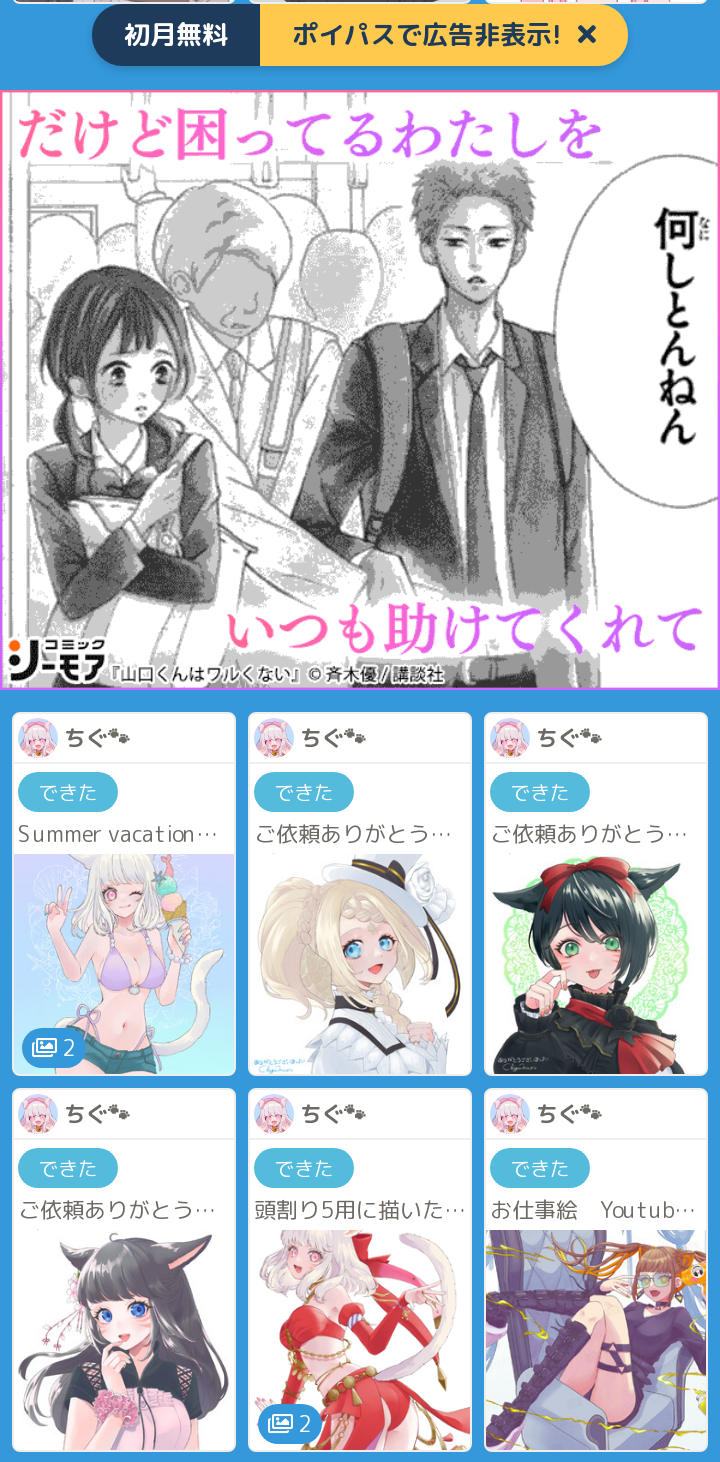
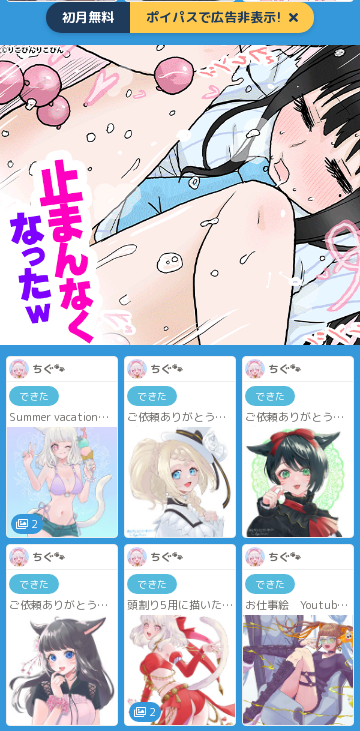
- [image]
+ [image]
